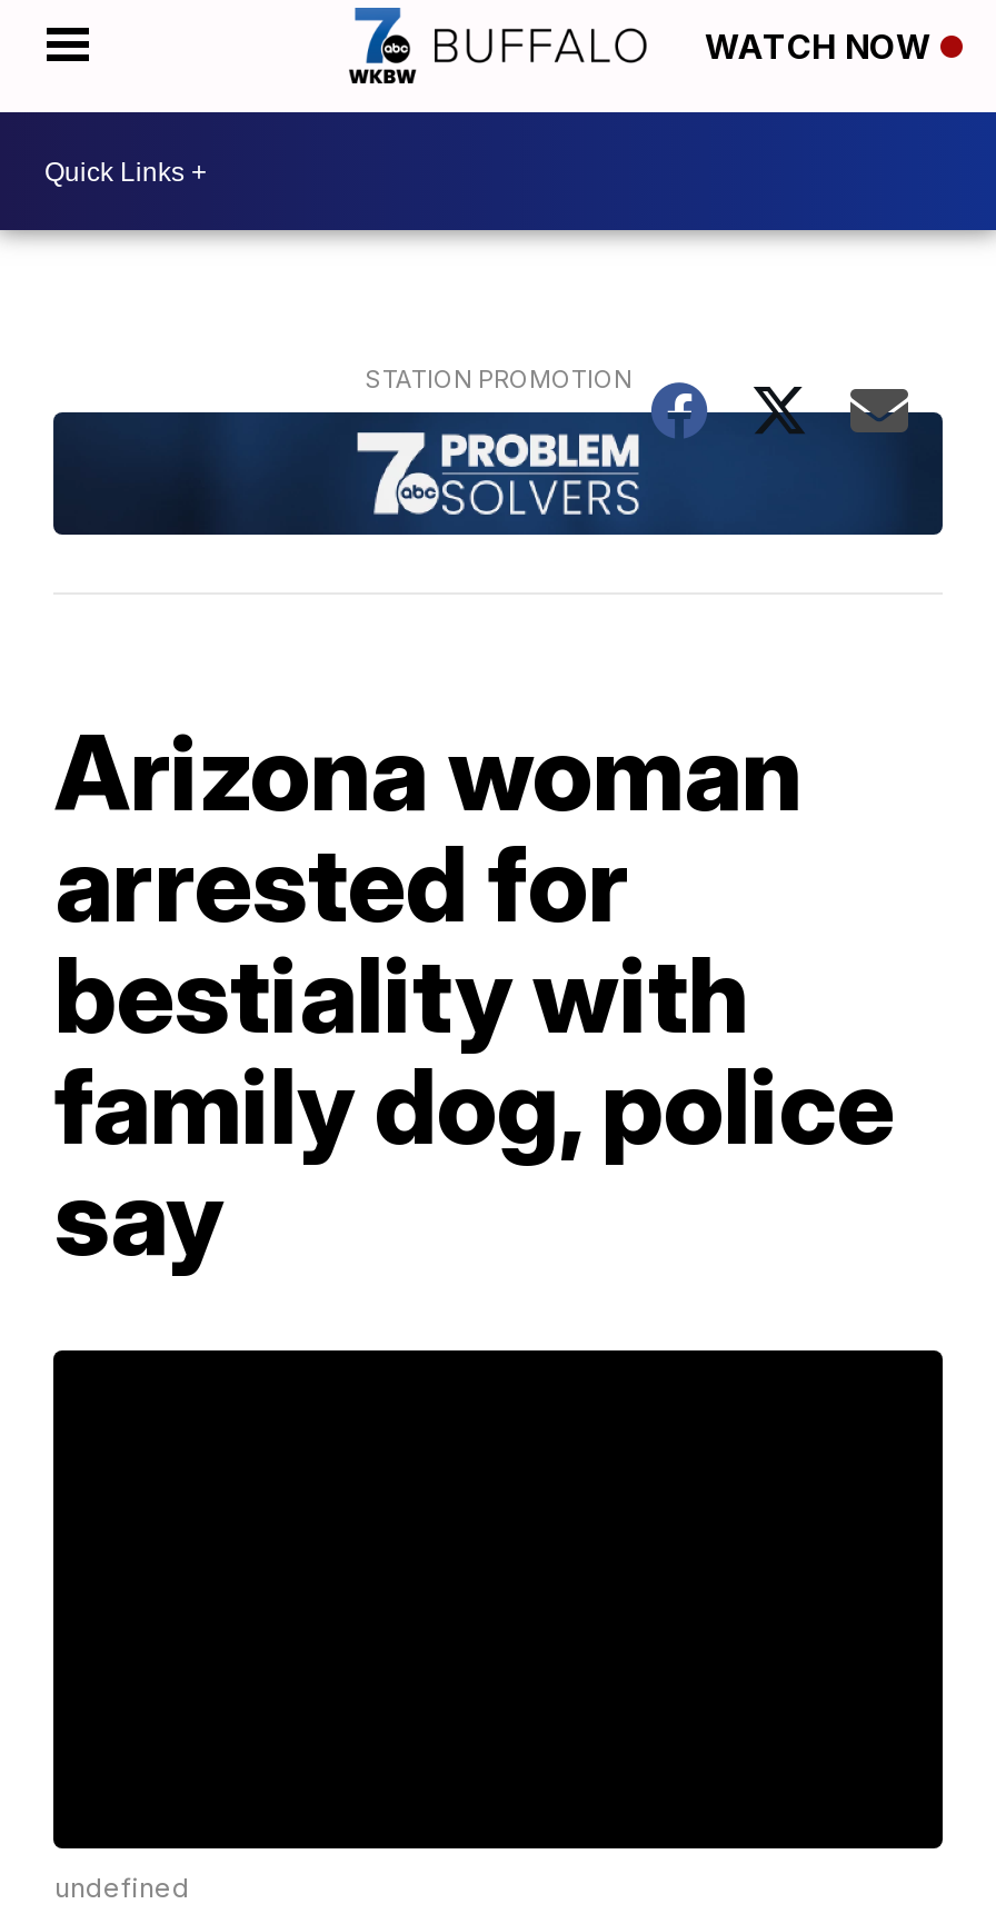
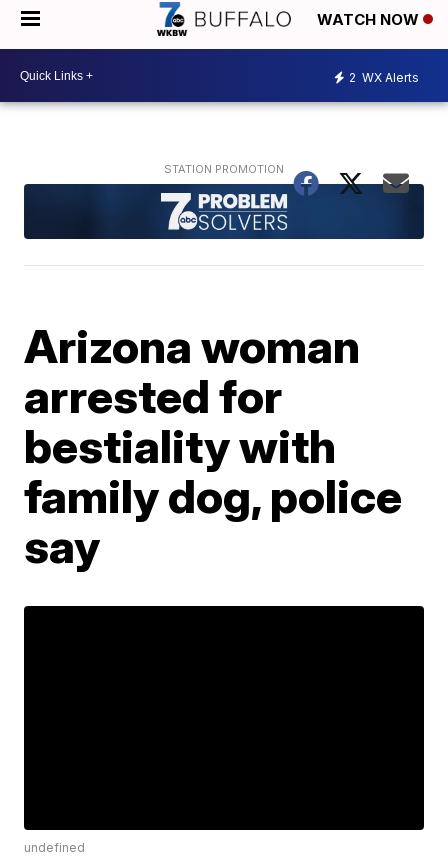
+ 2 WX Alerts
